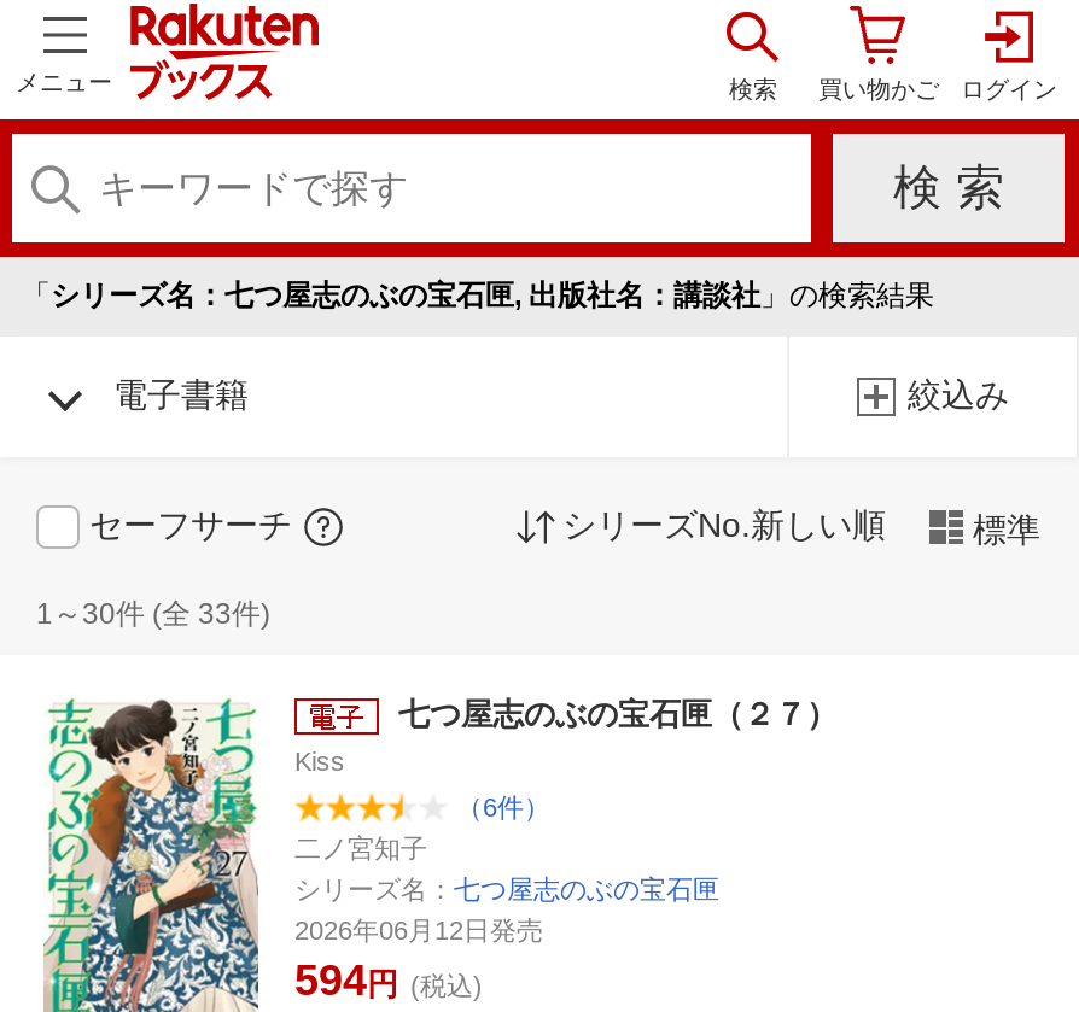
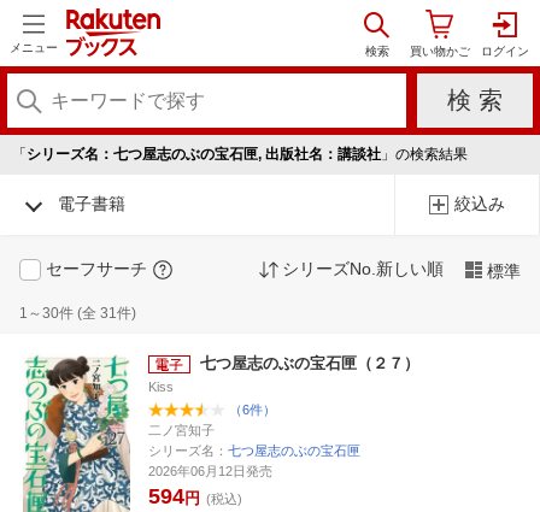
- 1～30件 (全 33件)
+ 1～30件 (全 31件)
